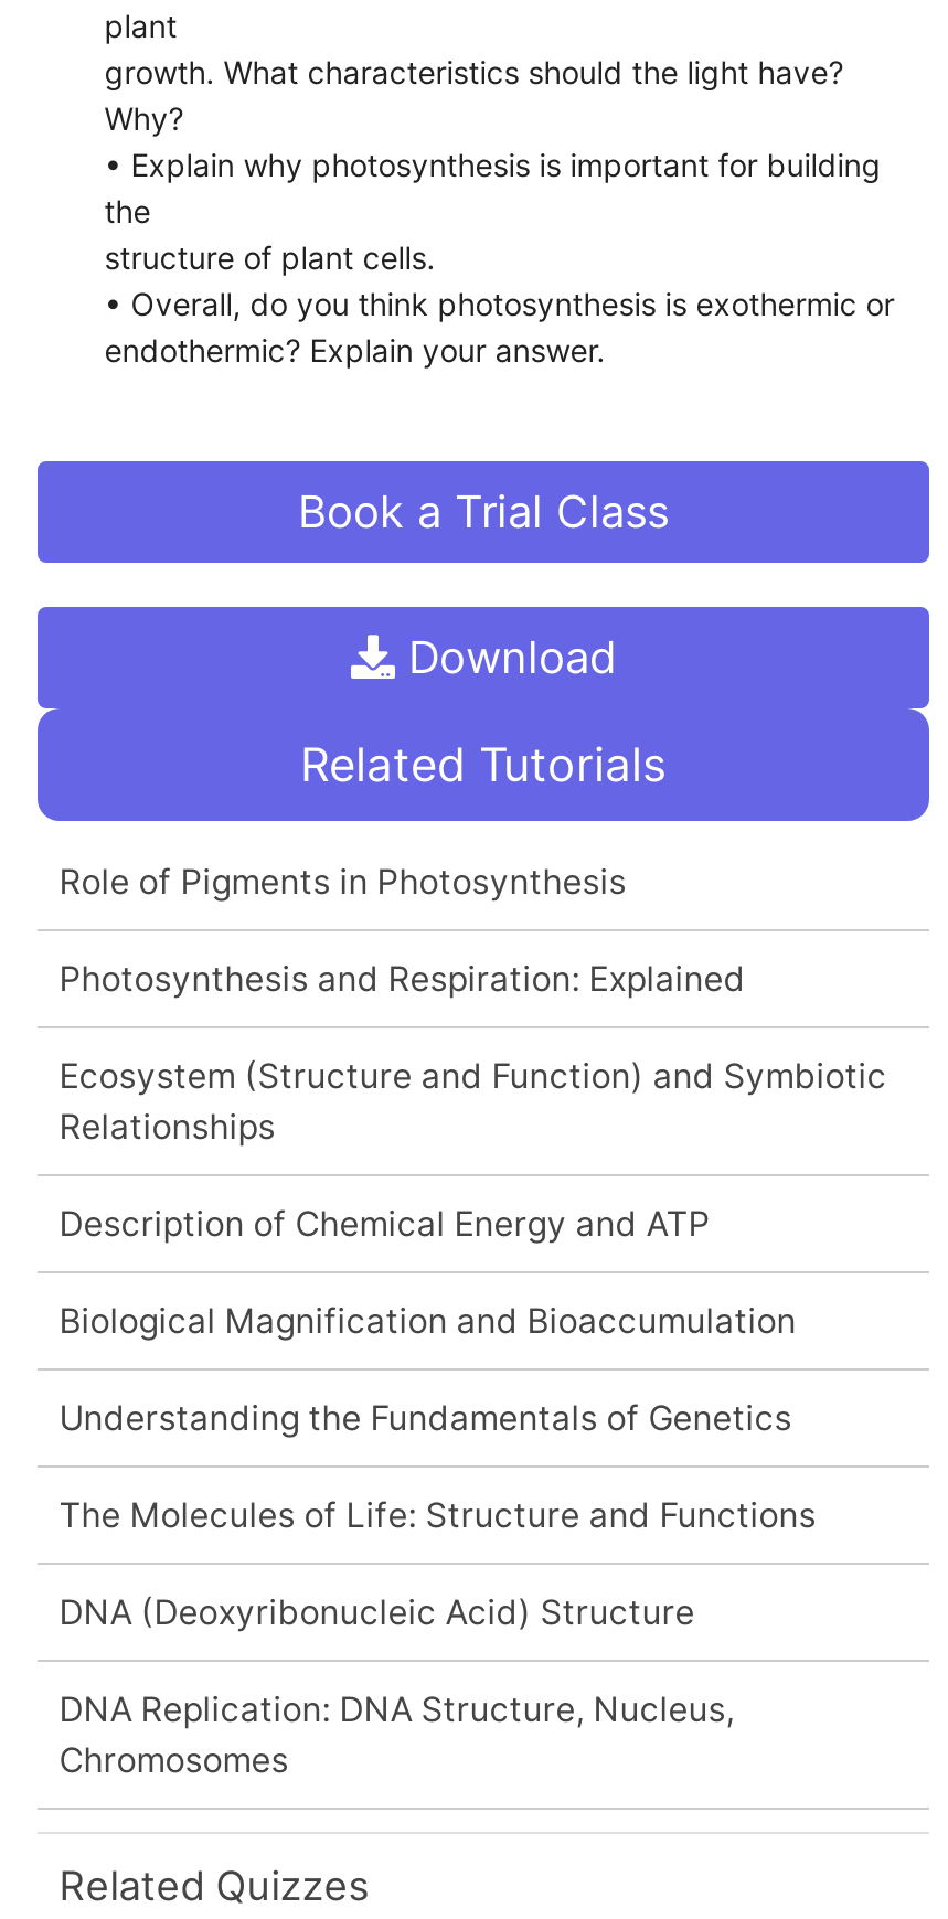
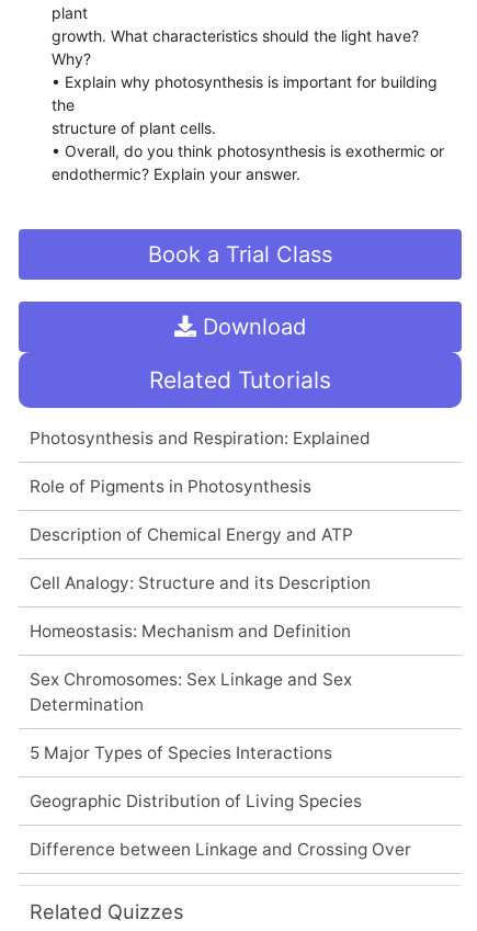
moved down: Role of Pigments in Photosynthesis

moved up: Photosynthesis and Respiration: Explained

- Ecosystem (Structure and Function) and Symbiotic
- Relationships

moved up: Description of Chemical Energy and ATP

- Biological Magnification and Bioaccumulation
- Understanding the Fundamentals of Genetics
- The Molecules of Life: Structure and Functions
- DNA (Deoxyribonucleic Acid) Structure
- DNA Replication: DNA Structure, Nucleus,
- Chromosomes
+ Cell Analogy: Structure and its Description
+ Homeostasis: Mechanism and Definition
+ Sex Chromosomes: Sex Linkage and Sex
+ Determination
+ 5 Major Types of Species Interactions
+ Geographic Distribution of Living Species
+ Difference between Linkage and Crossing Over
